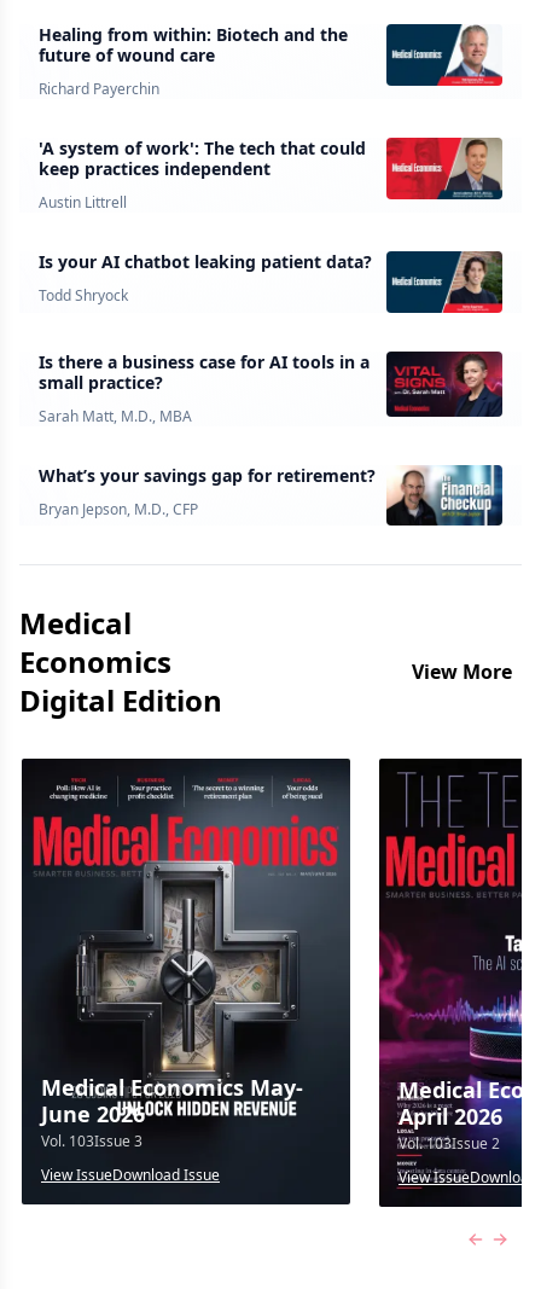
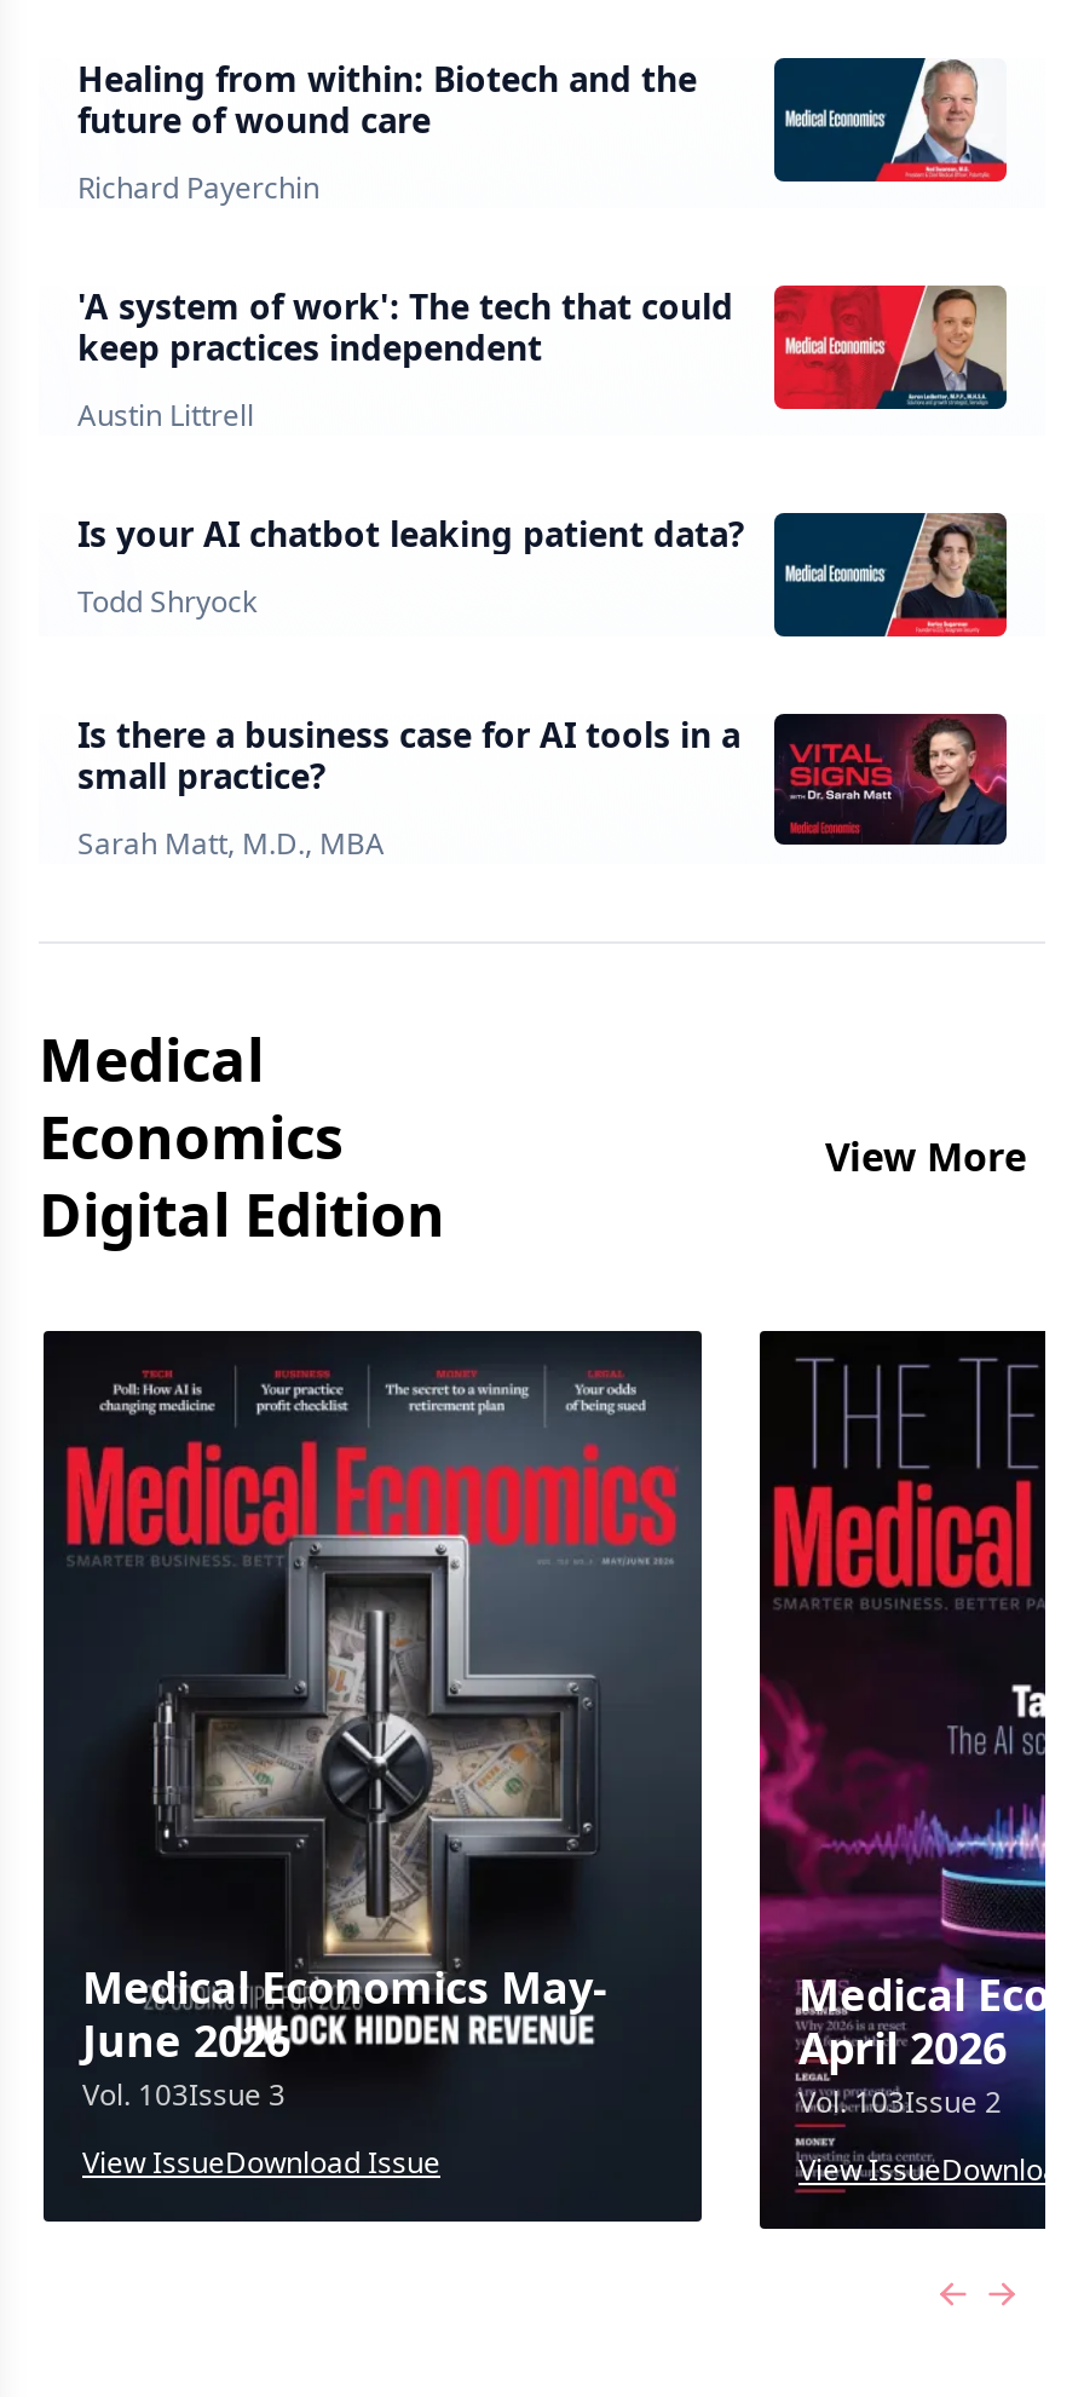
- [image]
- What’s your savings gap for retirement?
- Bryan Jepson, M.D., CFP
